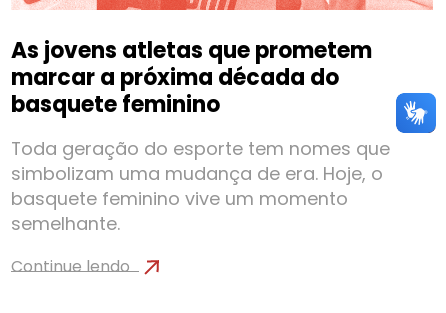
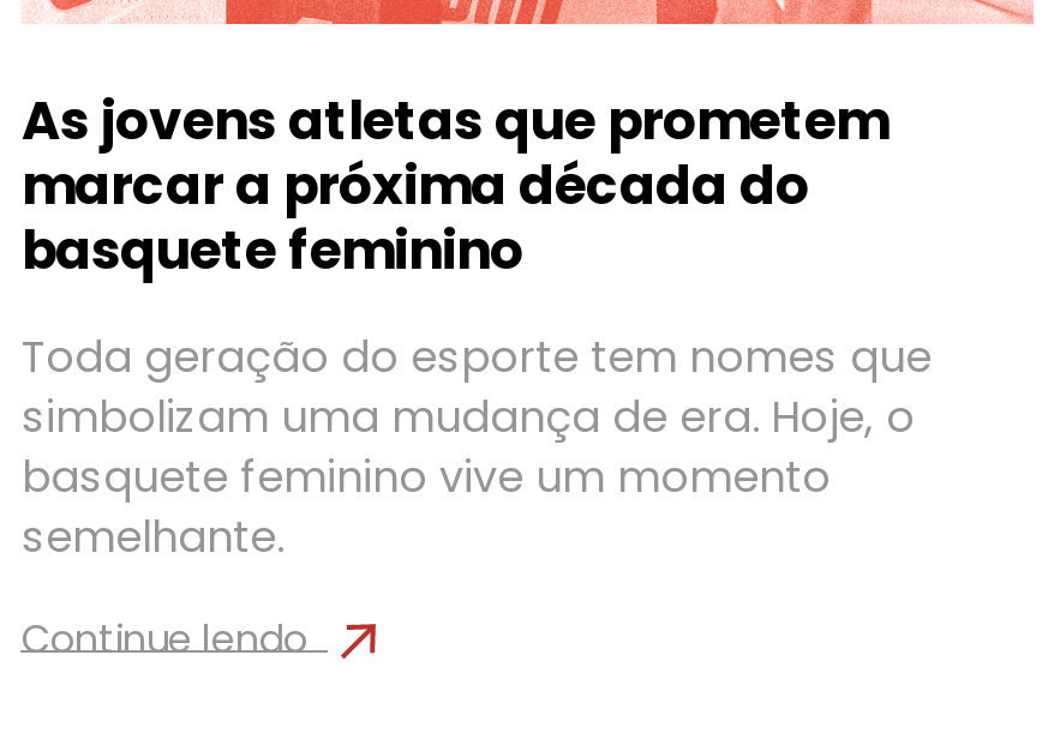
- [image]
